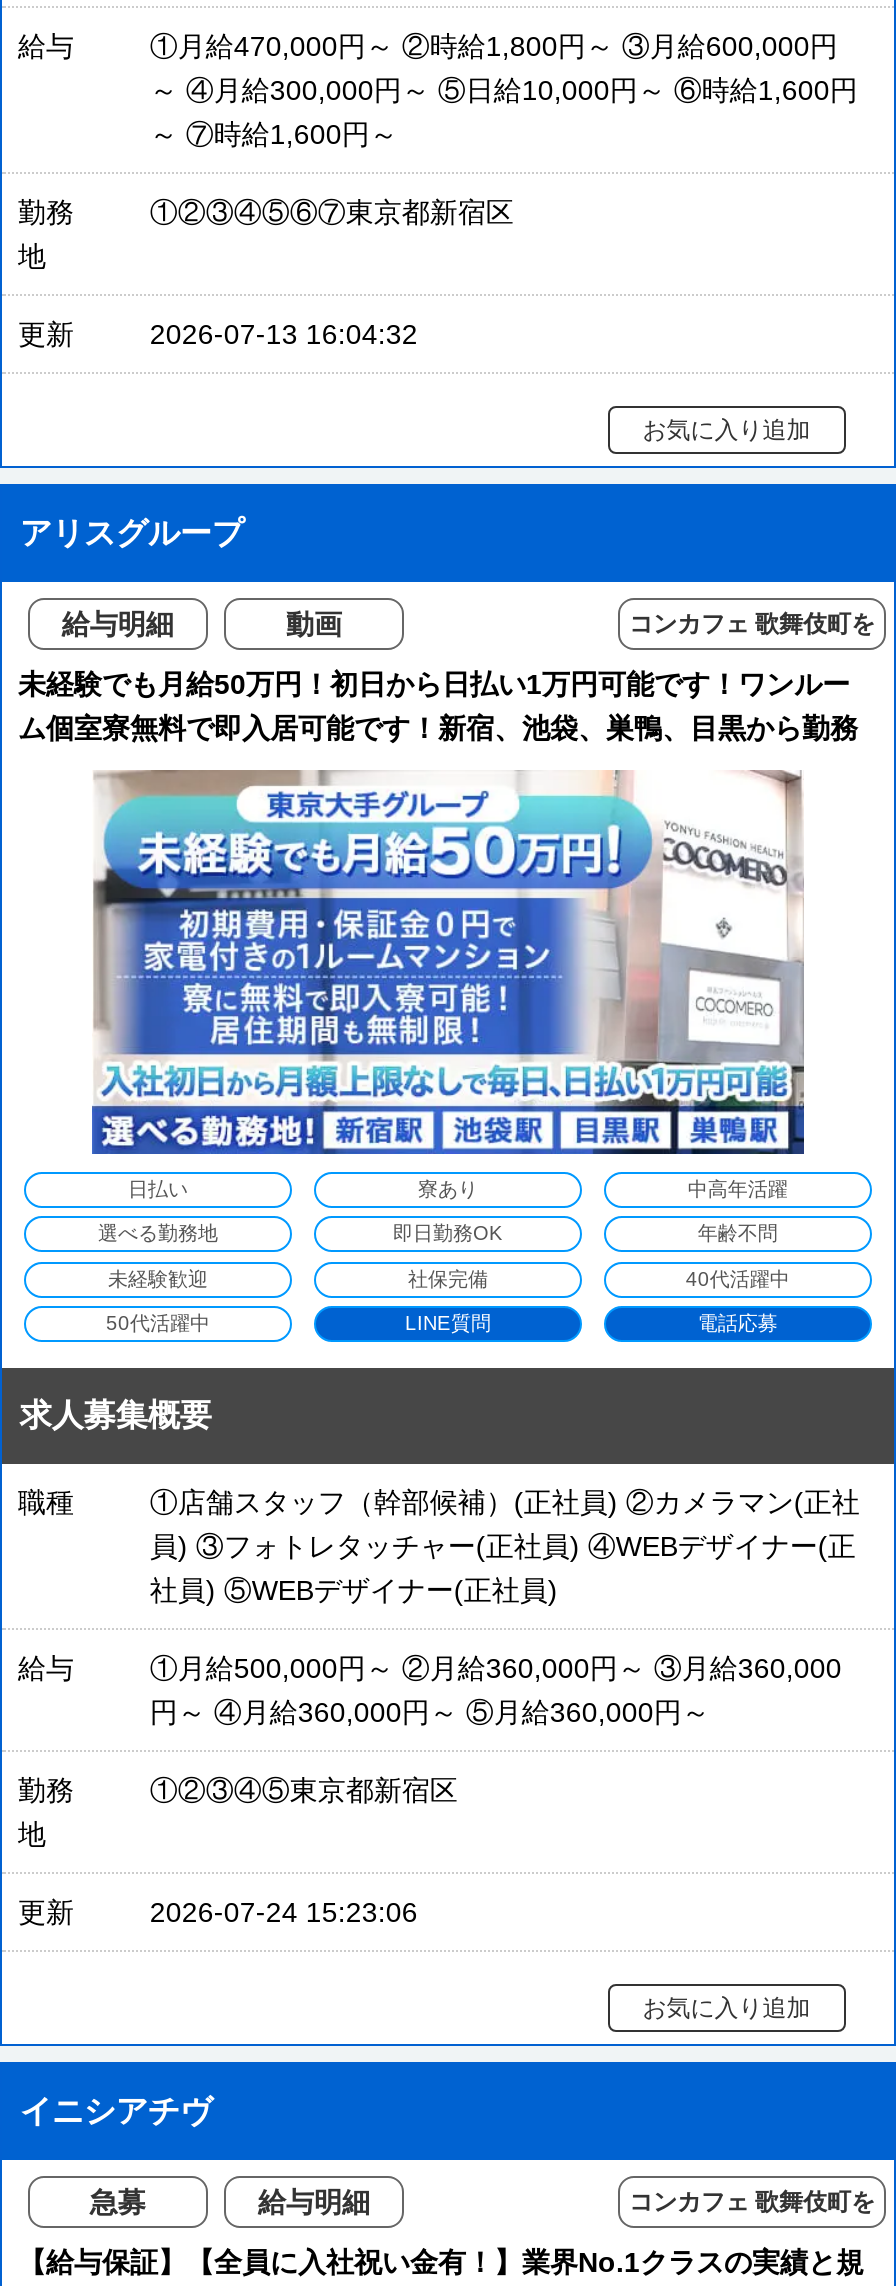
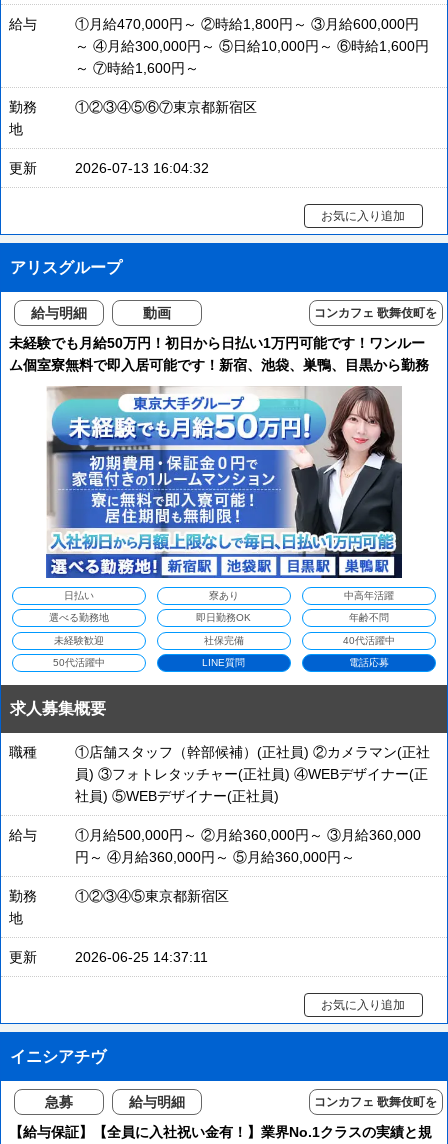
- [image]
+ [image]

- 2026-07-24 15:23:06
+ 2026-06-25 14:37:11
